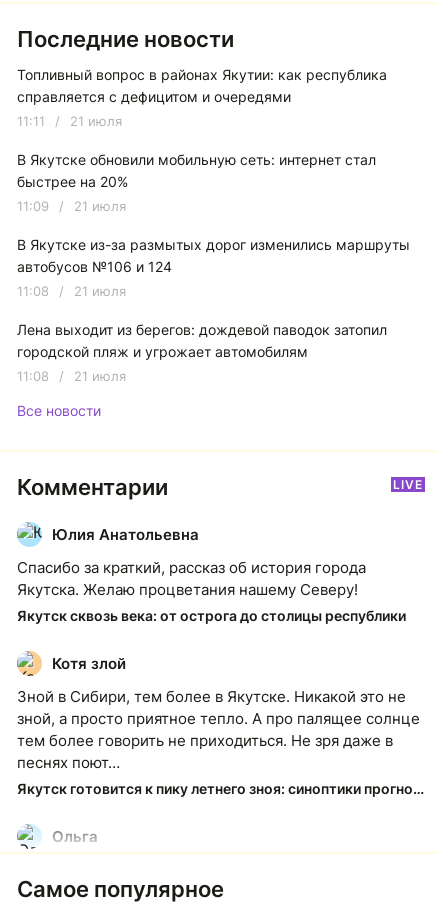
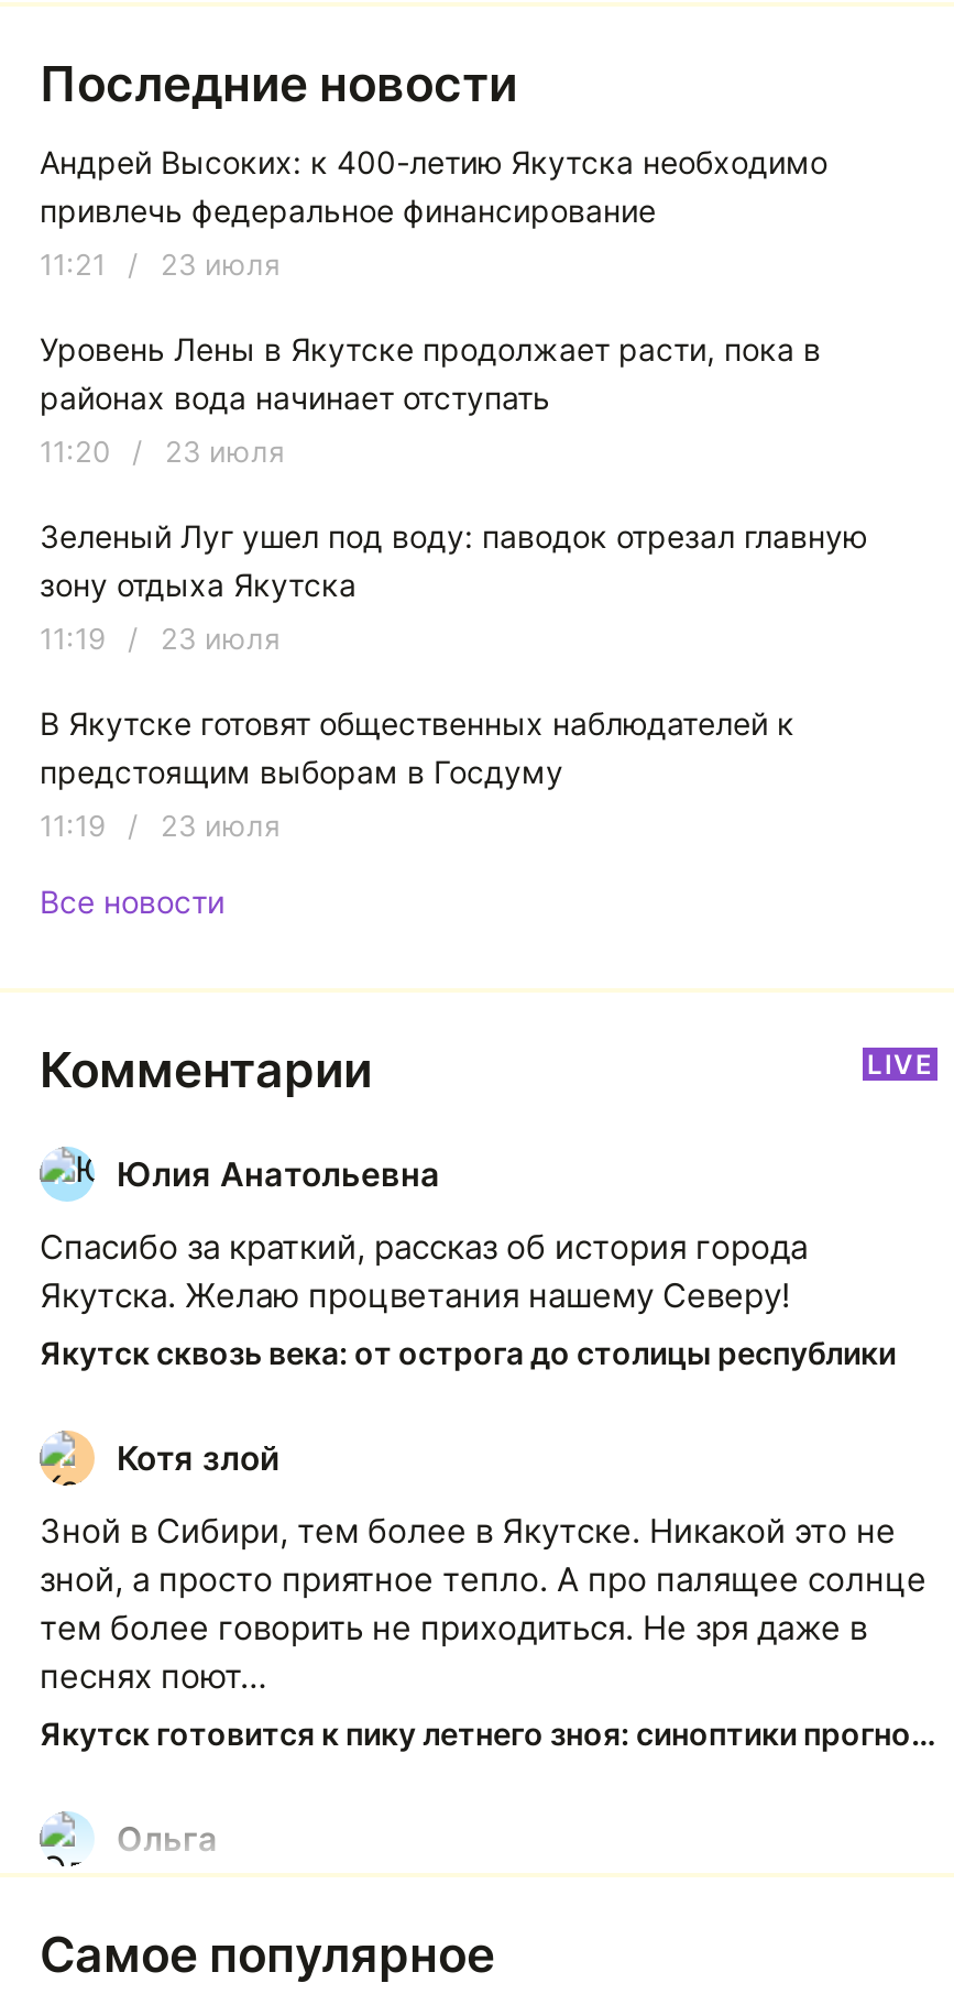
- Топливный вопрос в районах Якутии: как республика
- справляется с дефицитом и очередями
+ Андрей Высоких: к 400-летию Якутска необходимо
+ привлечь федеральное финансирование

- 11:11 / 21 июля
+ 11:21 / 23 июля

- В Якутске обновили мобильную сеть: интернет стал
- быстрее на 20%
+ Уровень Лены в Якутске продолжает расти, пока в
+ районах вода начинает отступать

- 11:09 / 21 июля
+ 11:20 / 23 июля

- В Якутске из-за размытых дорог изменились маршруты
- автобусов №106 и 124
+ Зеленый Луг ушел под воду: паводок отрезал главную
+ зону отдыха Якутска

- 11:08 / 21 июля
+ 11:19 / 23 июля

- Лена выходит из берегов: дождевой паводок затопил
- городской пляж и угрожает автомобилям
+ В Якутске готовят общественных наблюдателей к
+ предстоящим выборам в Госдуму

- 11:08 / 21 июля
+ 11:19 / 23 июля
